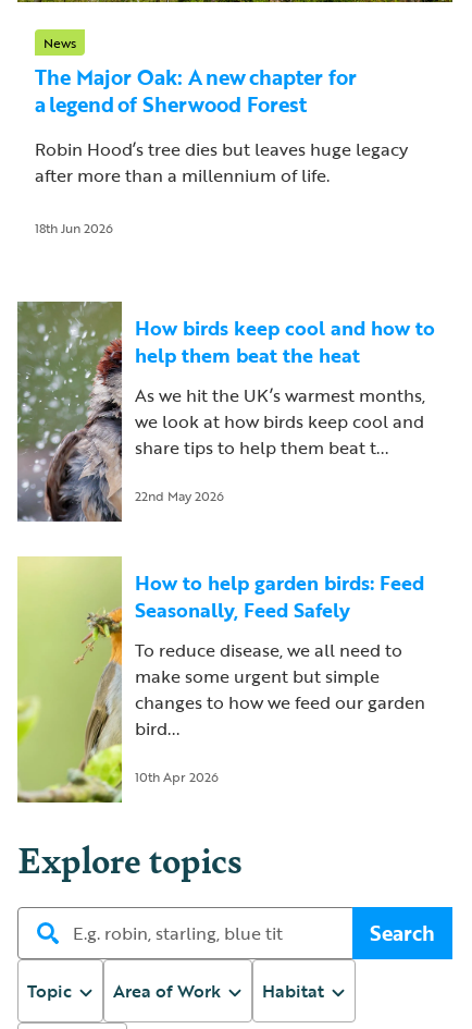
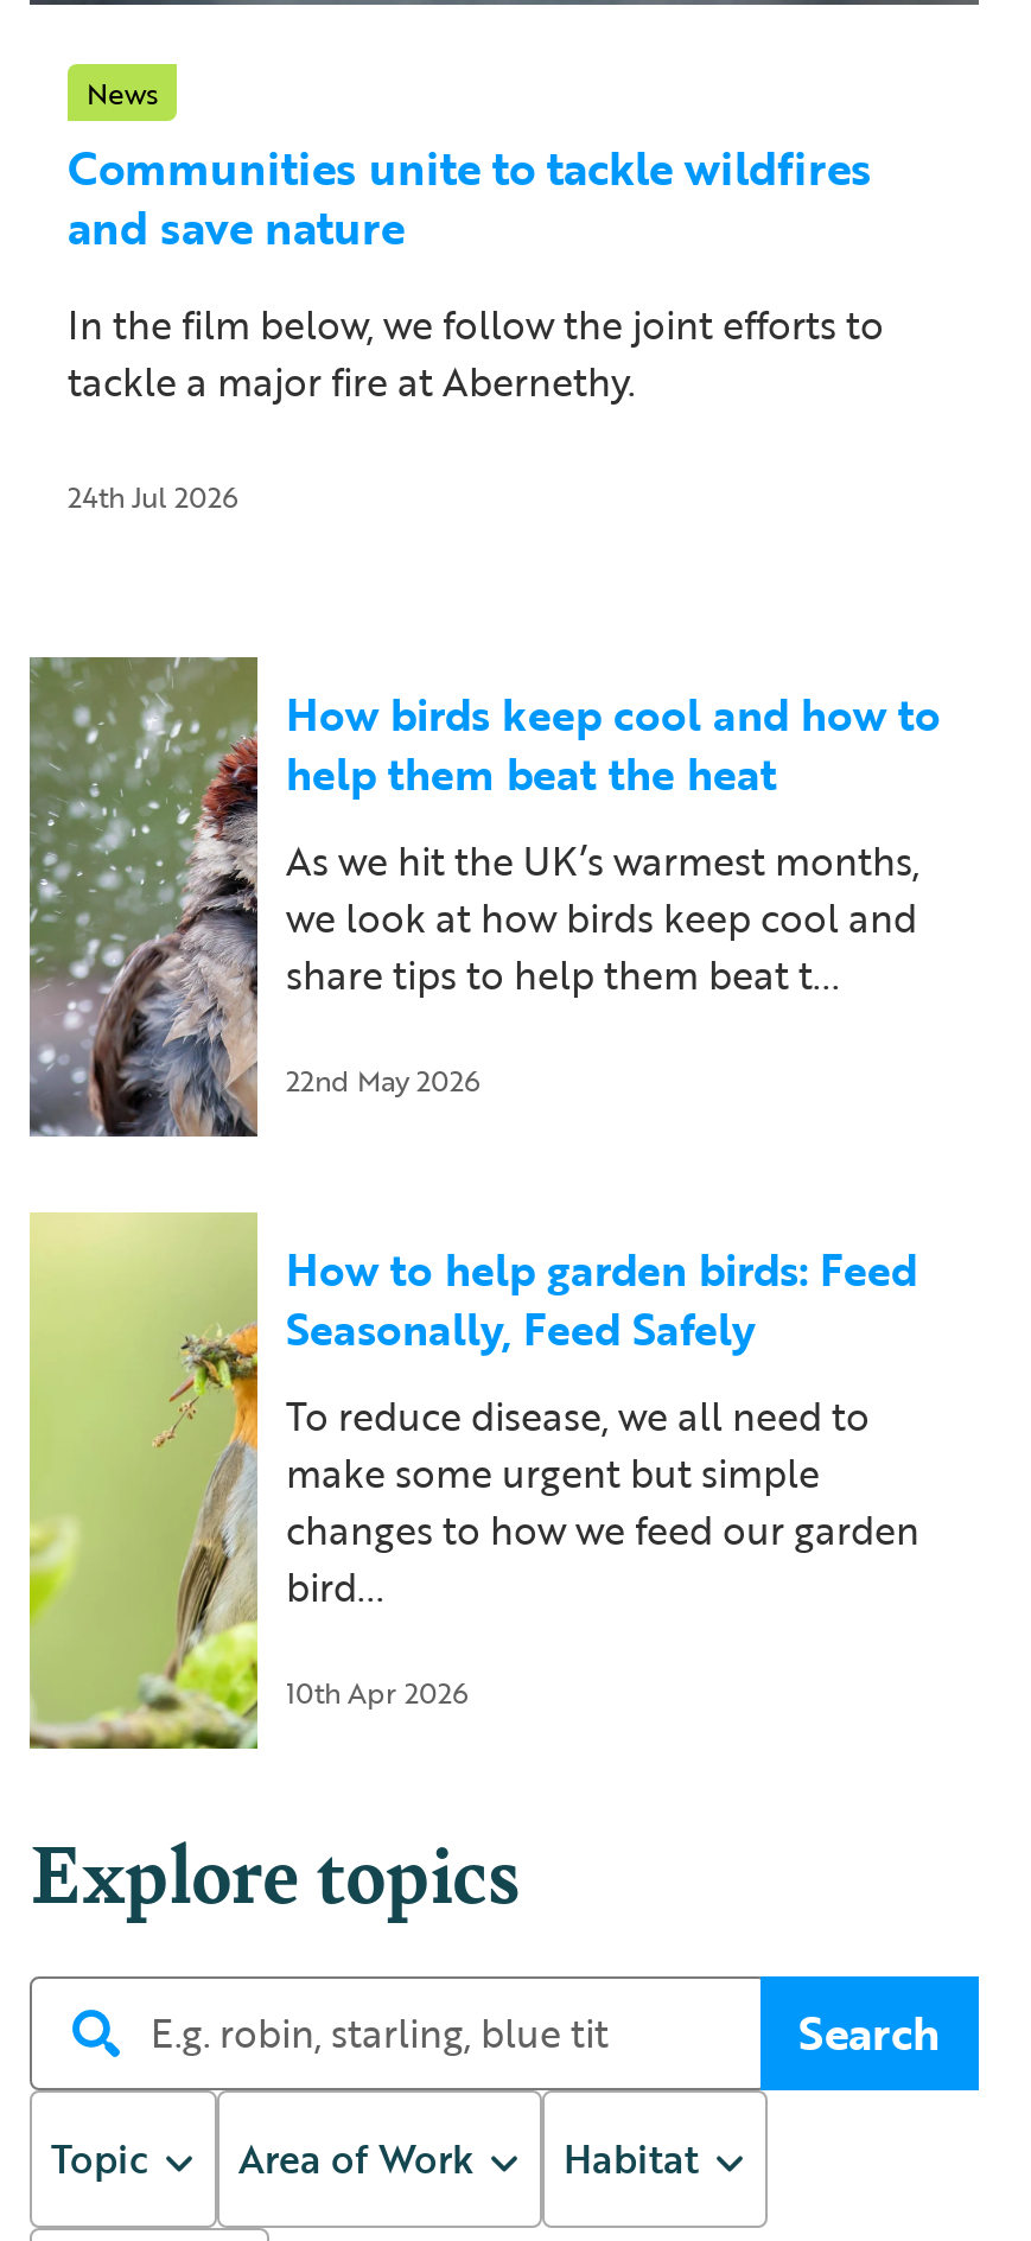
- The Major Oak: A new chapter for
- a legend of Sherwood Forest
+ Communities unite to tackle wildfires
+ and save nature

- Robin Hood’s tree dies but leaves huge legacy
- after more than a millennium of life.
+ In the film below, we follow the joint efforts to
+ tackle a major fire at Abernethy.

- 18th Jun 2026
+ 24th Jul 2026
